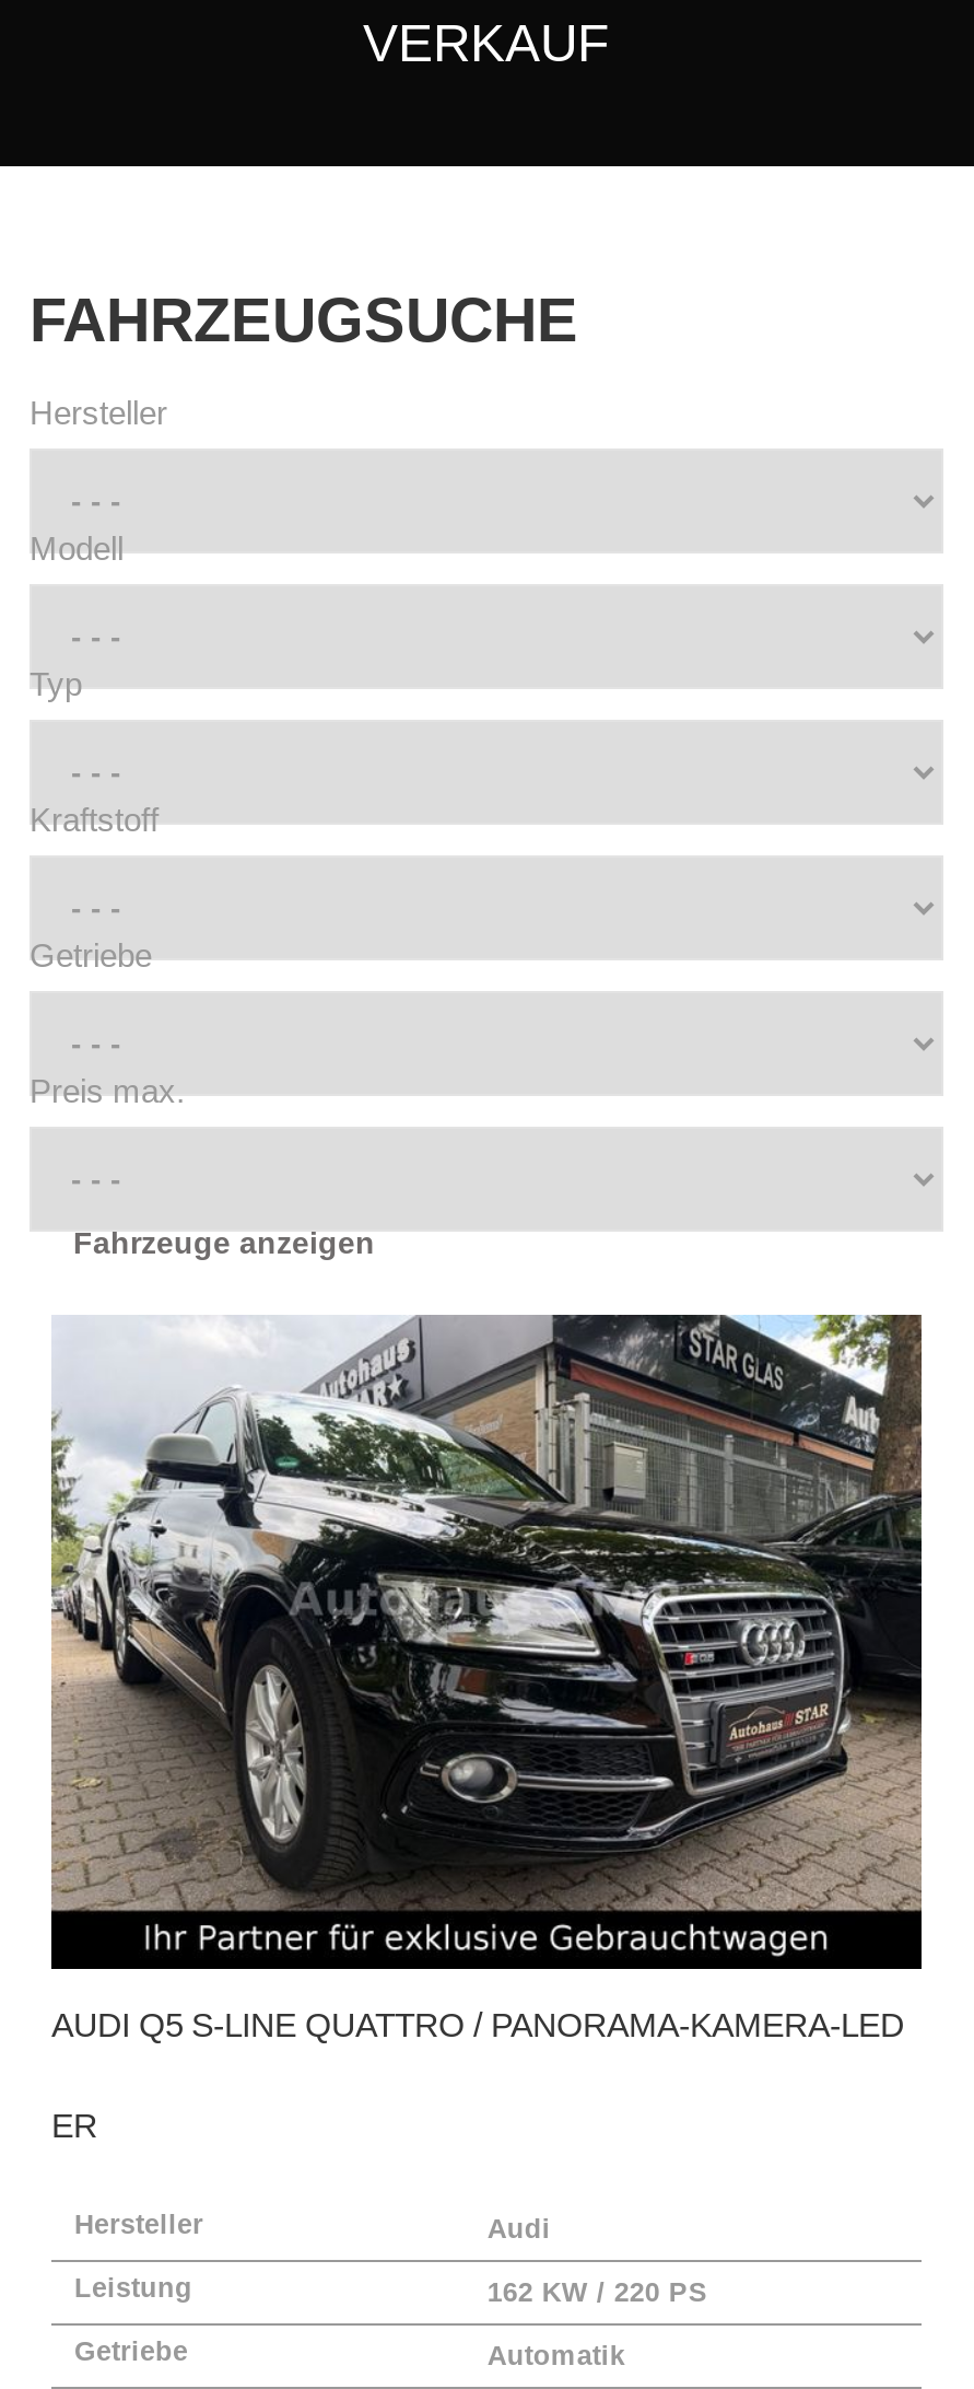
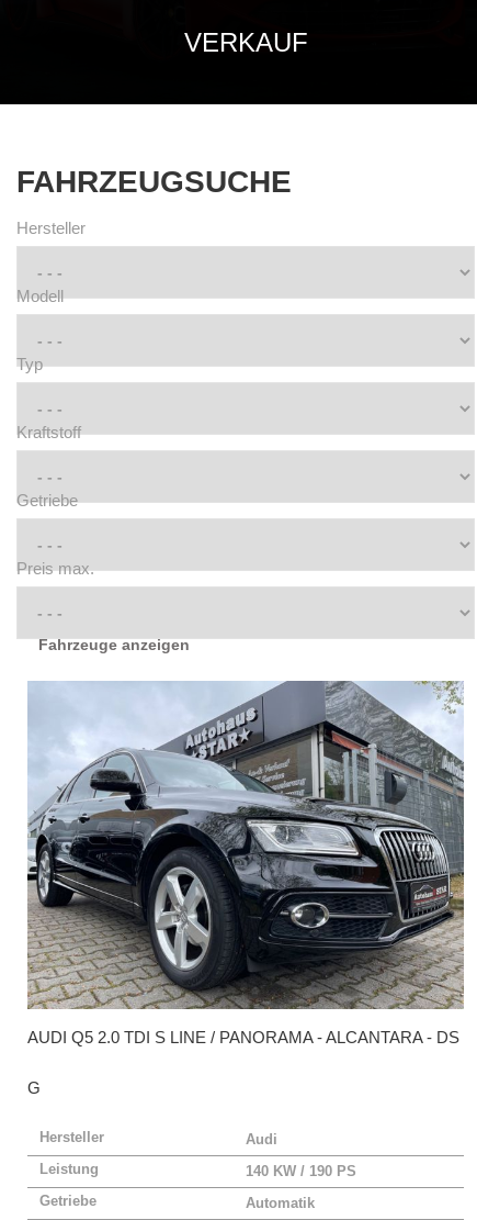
- [image]
- AUDI Q5 S-LINE QUATTRO / PANORAMA-KAMERA-LED
+ [image]
+ AUDI Q5 2.0 TDI S LINE / PANORAMA - ALCANTARA - DS

- ER
+ G

- 162 KW / 220 PS
+ 140 KW / 190 PS
